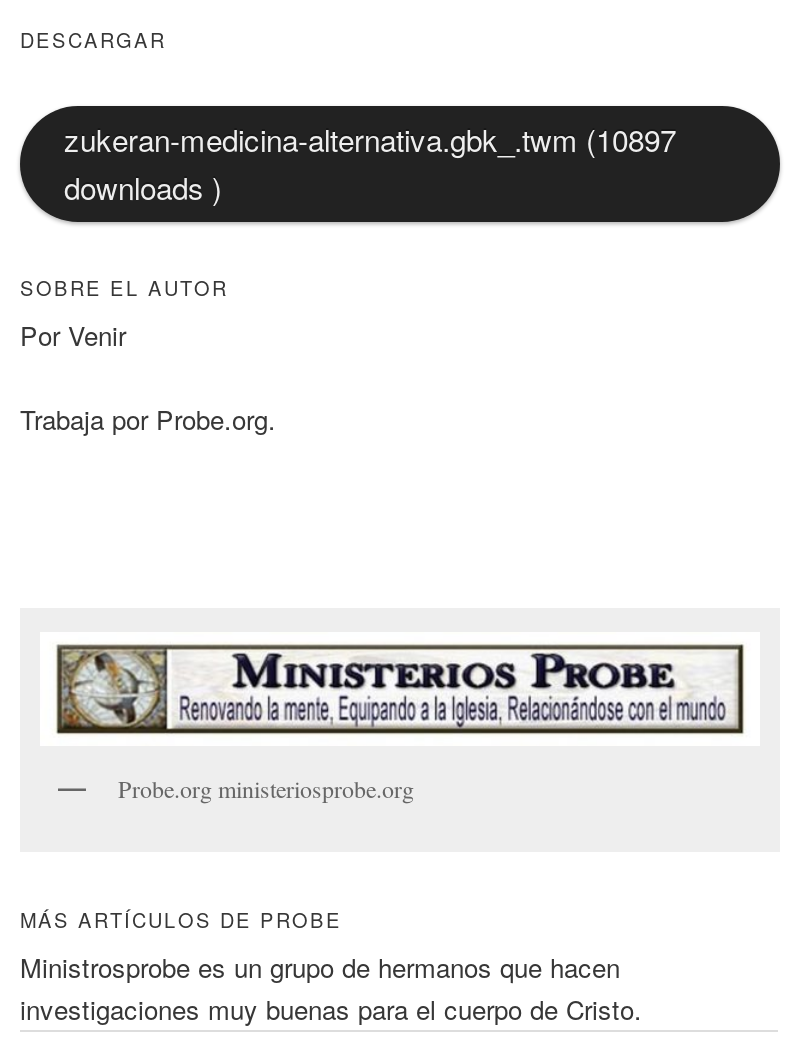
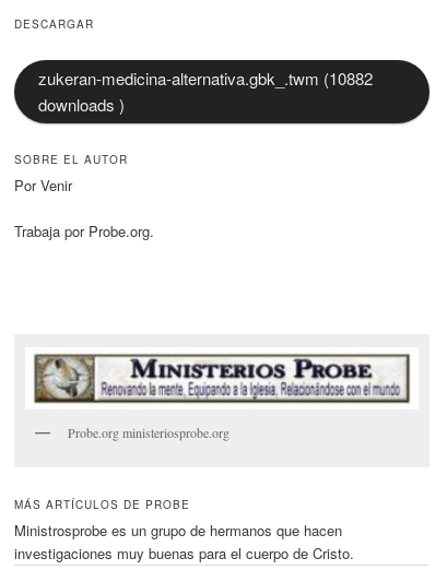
- zukeran-medicina-alternativa.gbk_.twm (10897
+ zukeran-medicina-alternativa.gbk_.twm (10882
